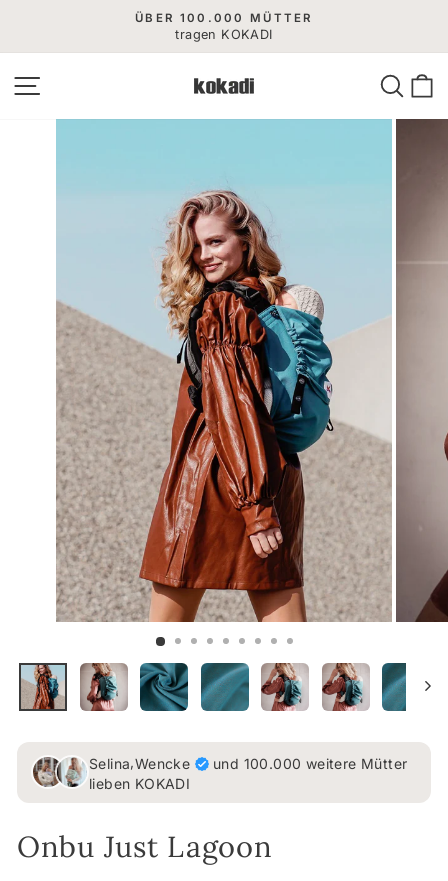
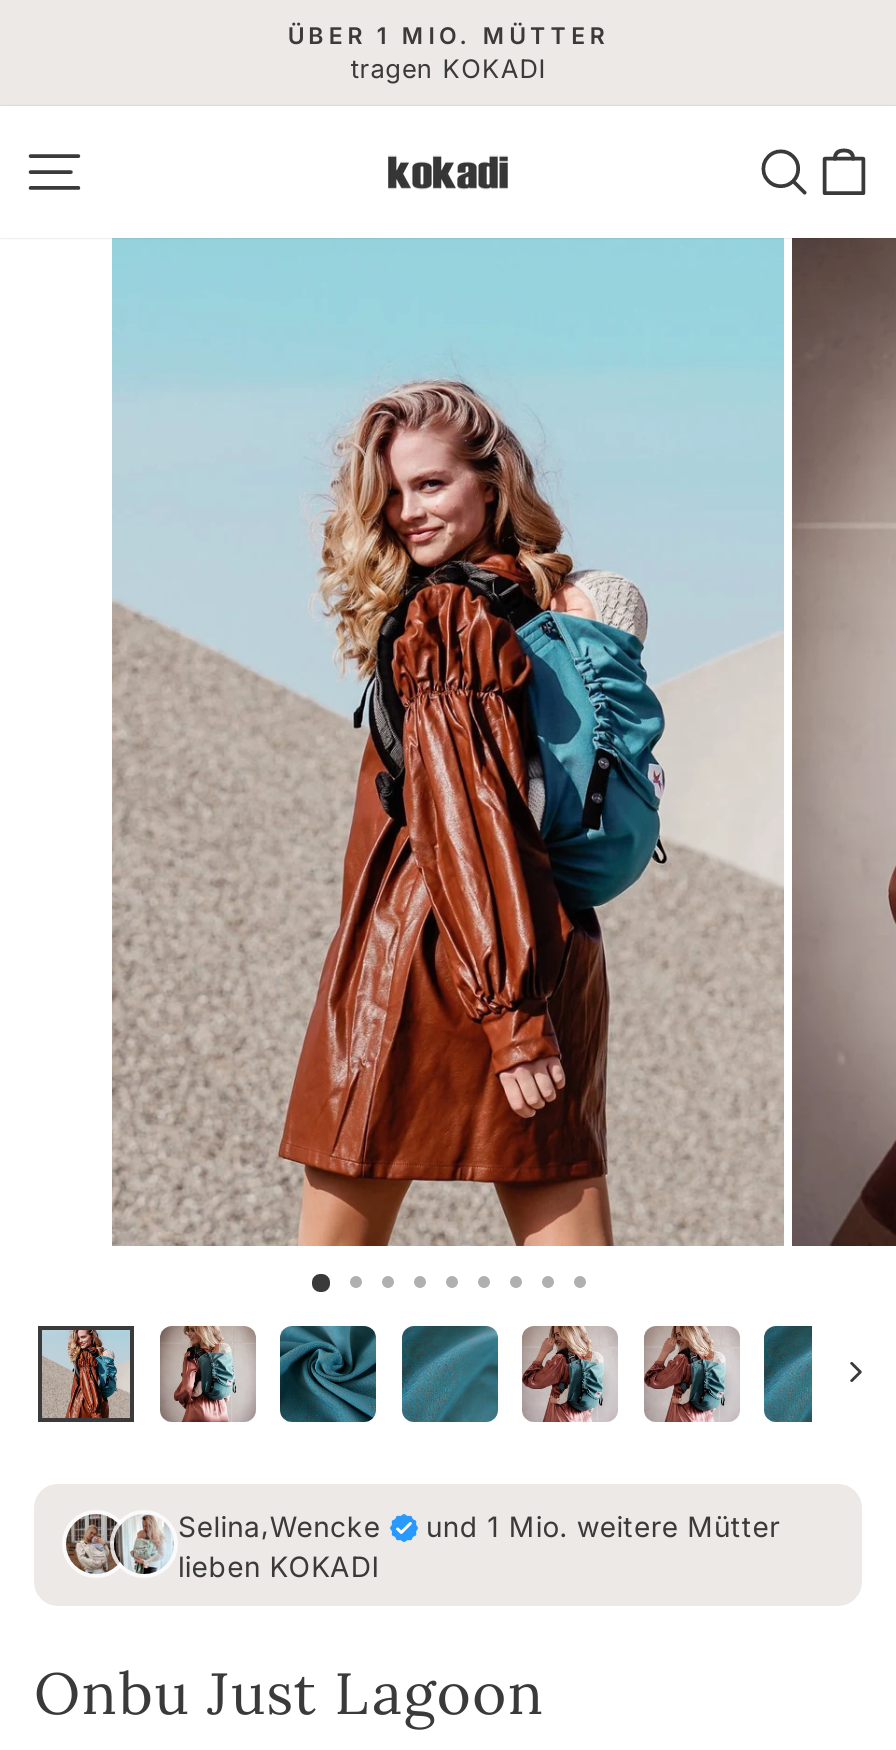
- ÜBER 100.000 MÜTTER
+ ÜBER 1 MIO. MÜTTER

- und 100.000 weitere Mütter
+ und 1 Mio. weitere Mütter
